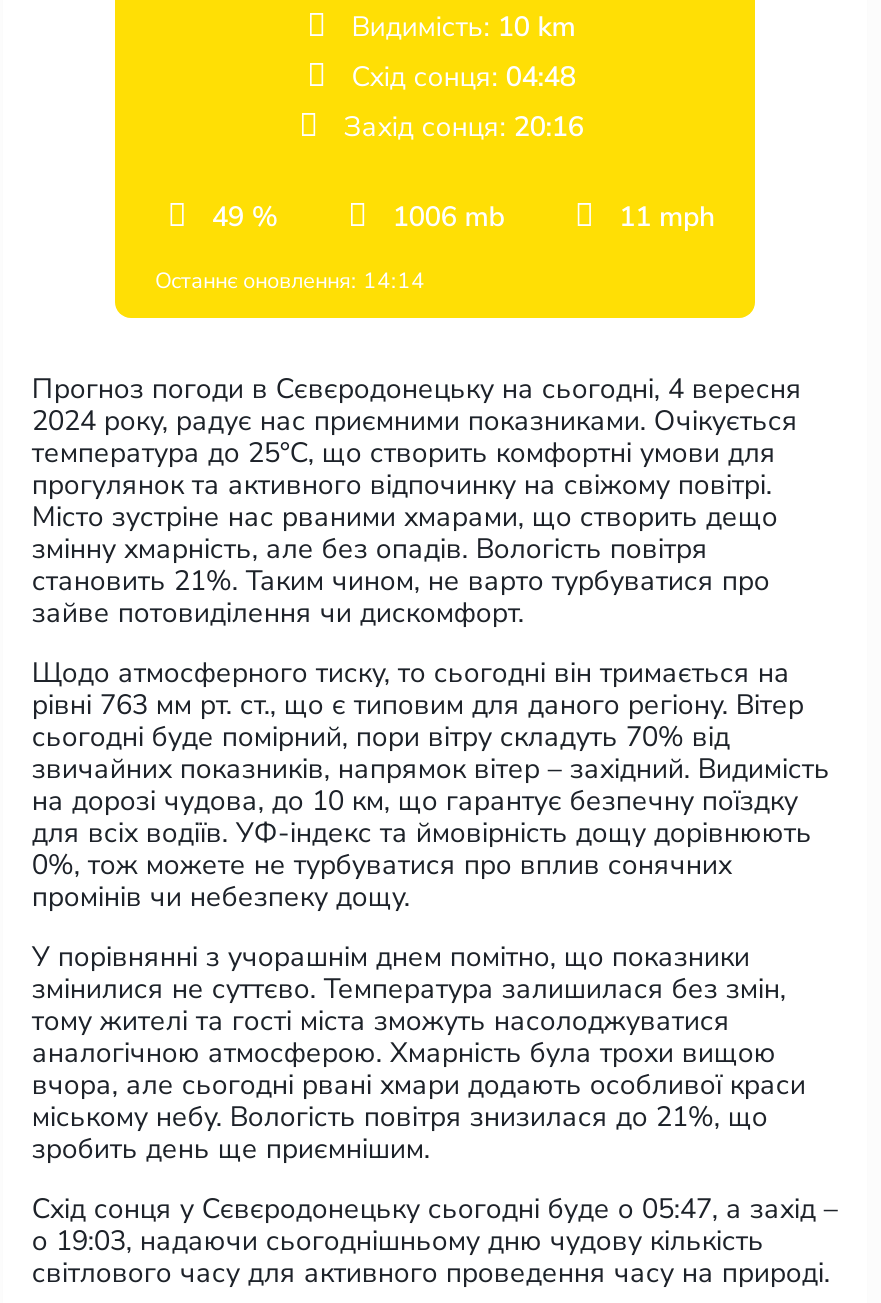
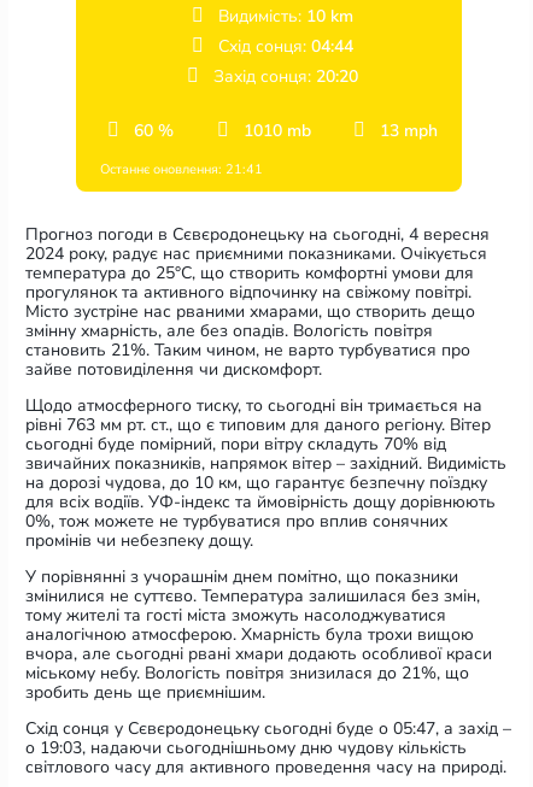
- Схід сонця: 04:48
+ Схід сонця: 04:44

- Захід сонця: 20:16
+ Захід сонця: 20:20

- 49 %
- 1006 mb
- 11 mph
+ 60 %
+ 1010 mb
+ 13 mph

- Останнє оновлення: 14:14
+ Останнє оновлення: 21:41
